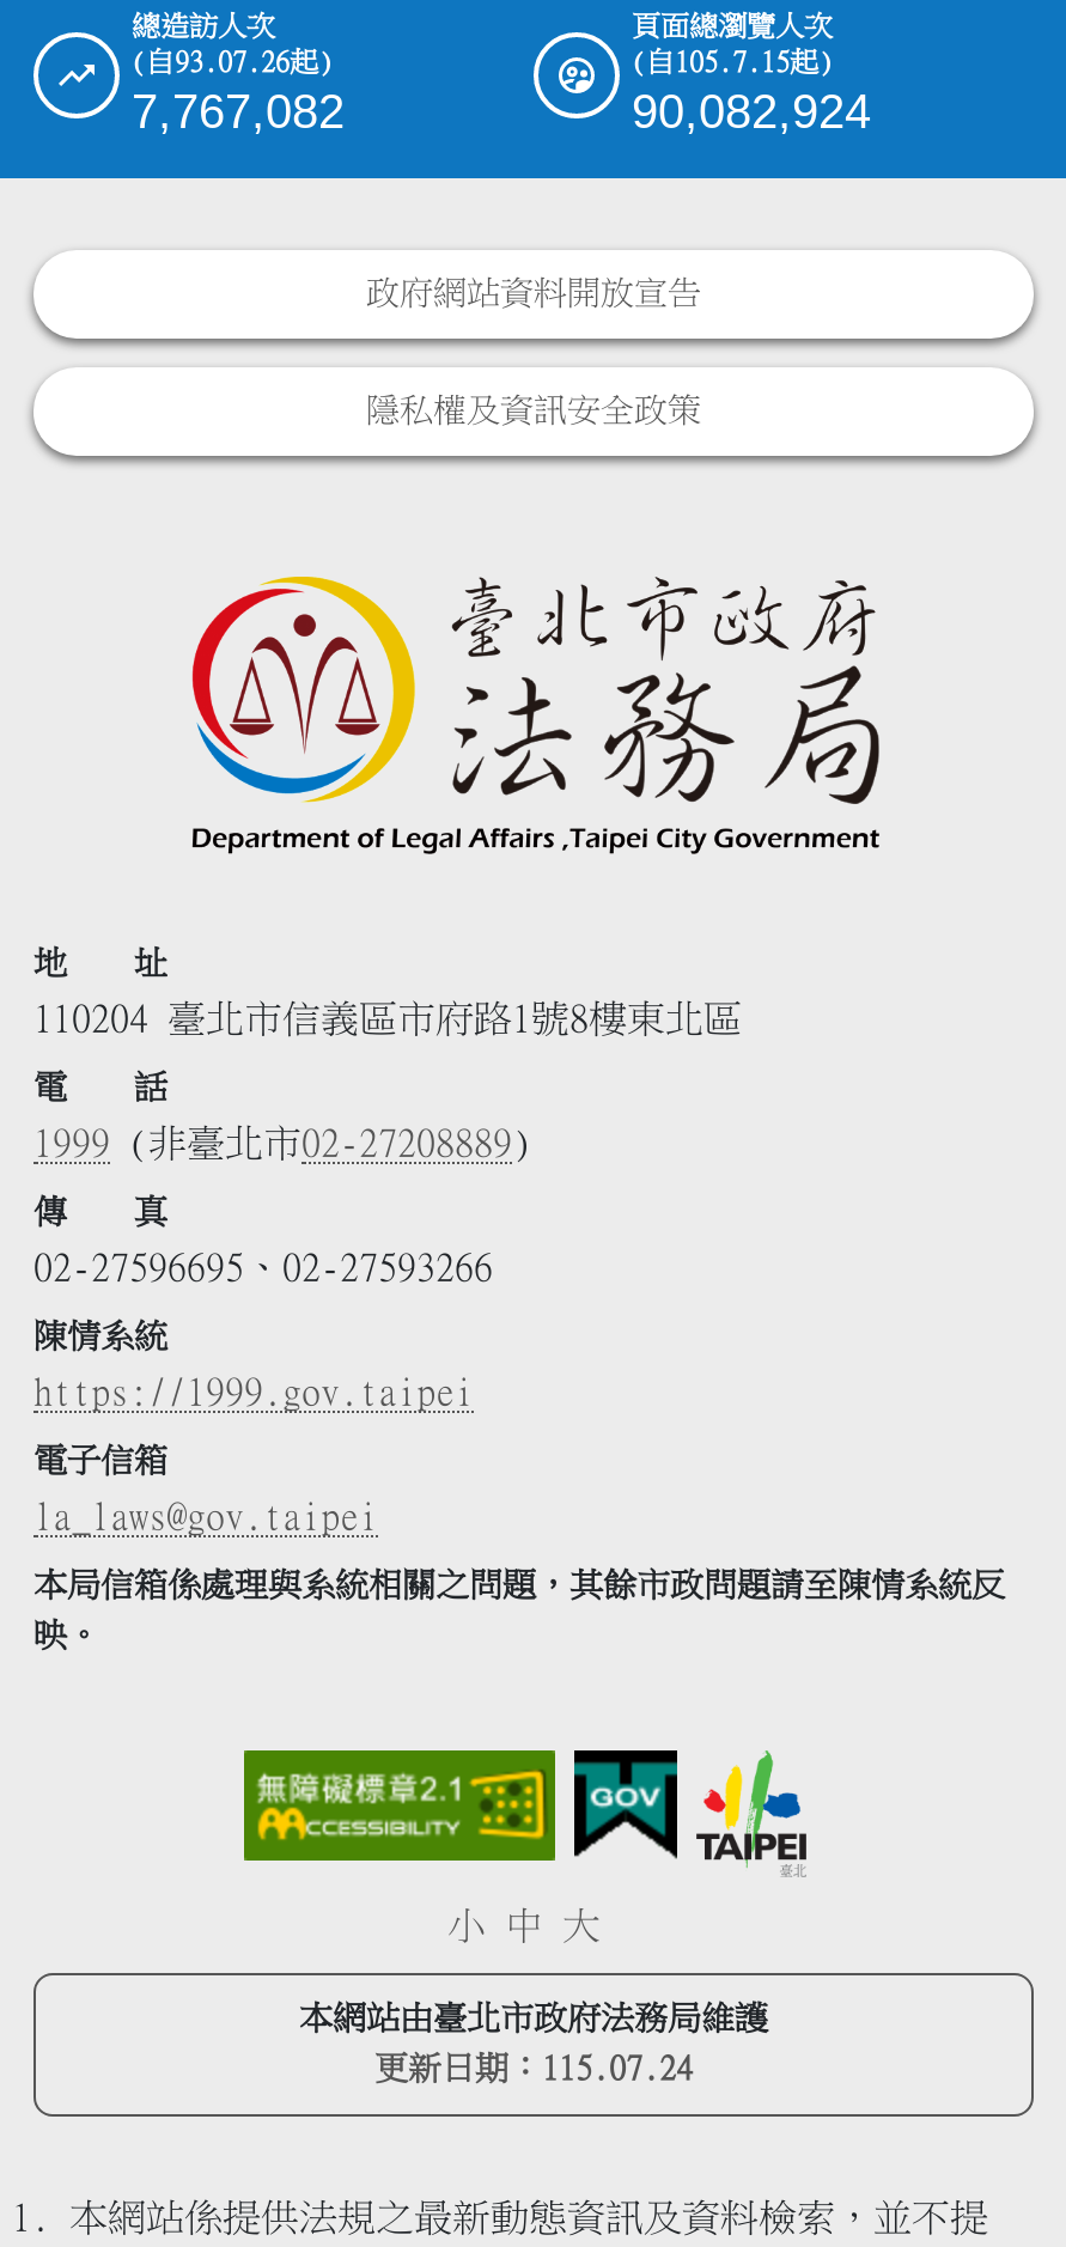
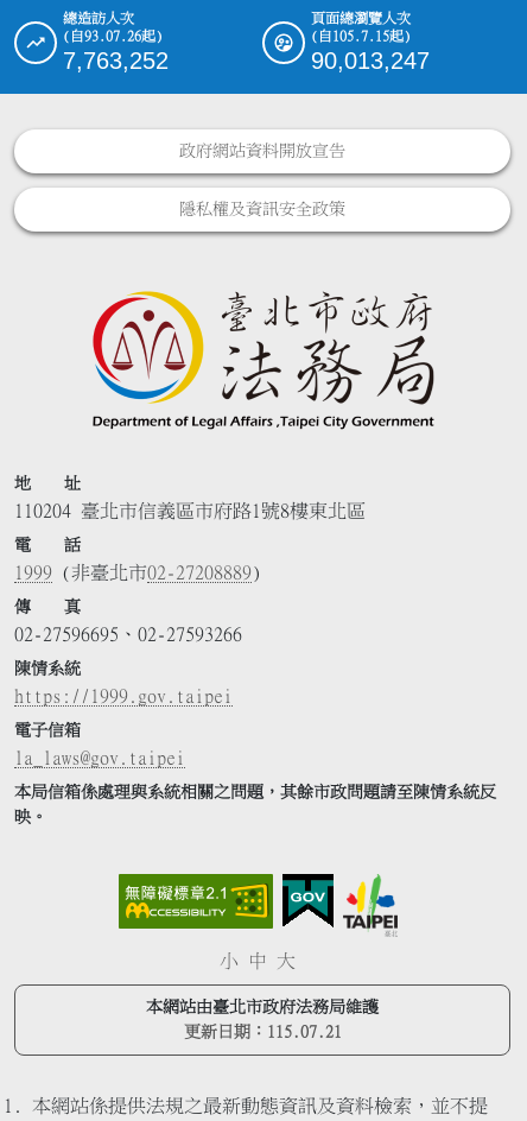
- 7,767,082
+ 7,763,252

- 90,082,924
+ 90,013,247

- 更新日期：115.07.24
+ 更新日期：115.07.21
